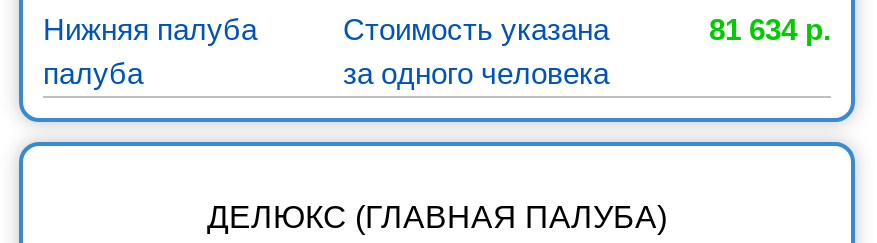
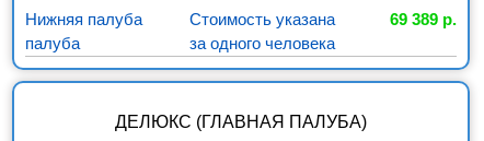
- 81 634 р.
+ 69 389 р.
